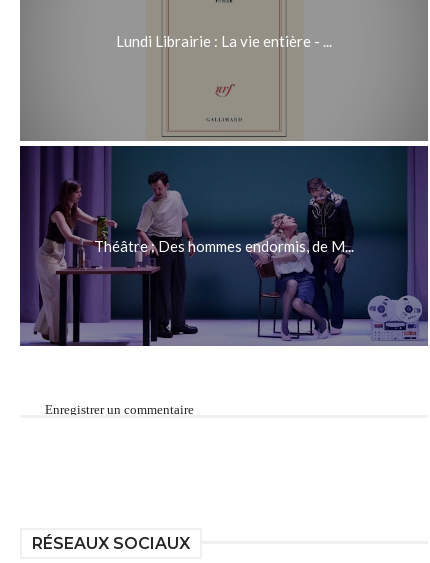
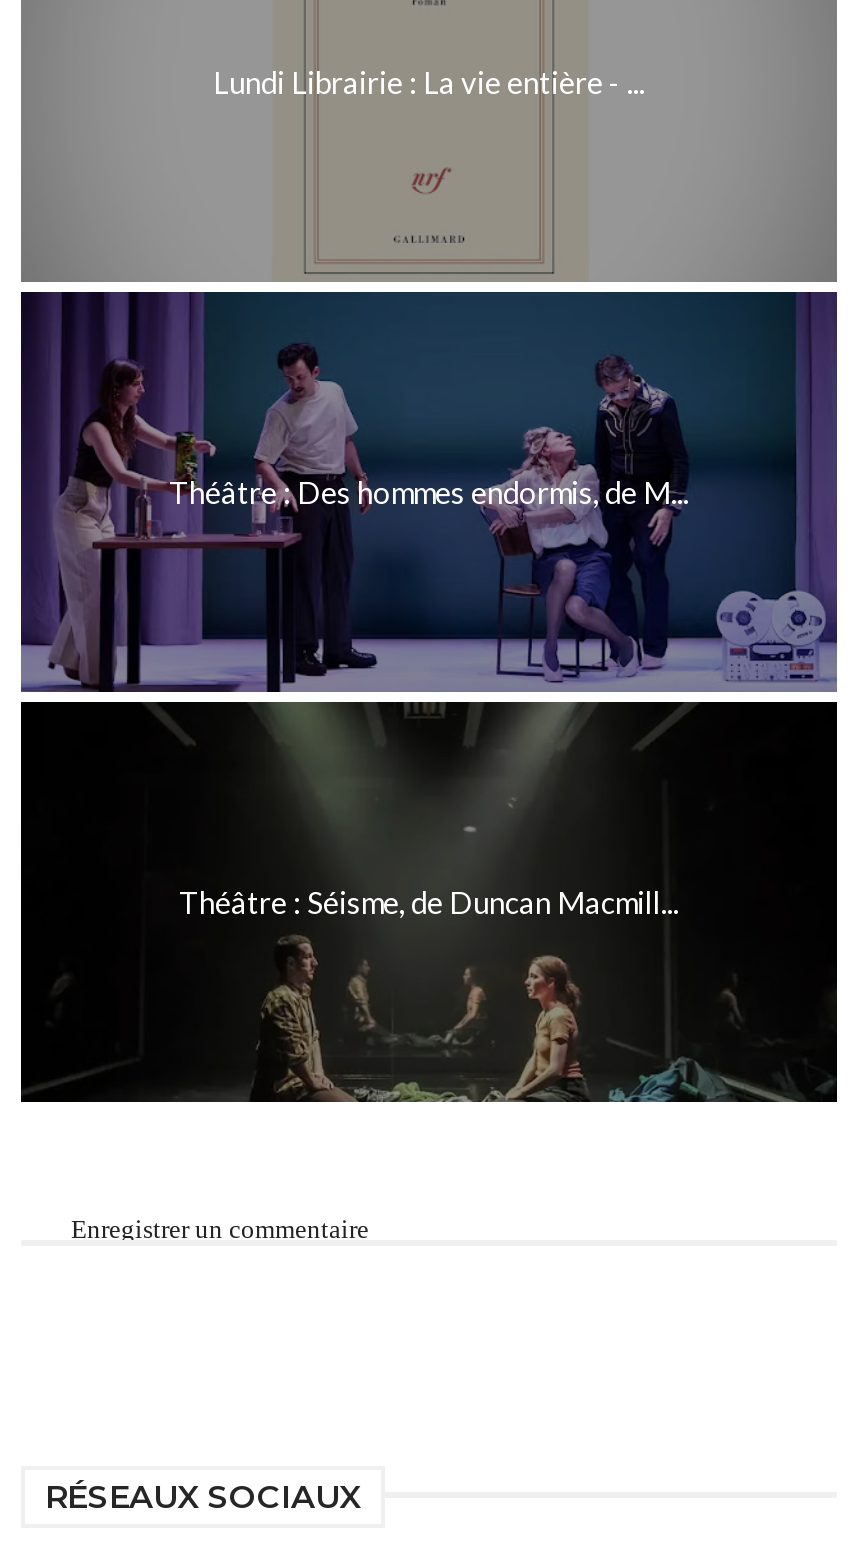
+ [image]
+ Théâtre : Séisme, de Duncan Macmill...
